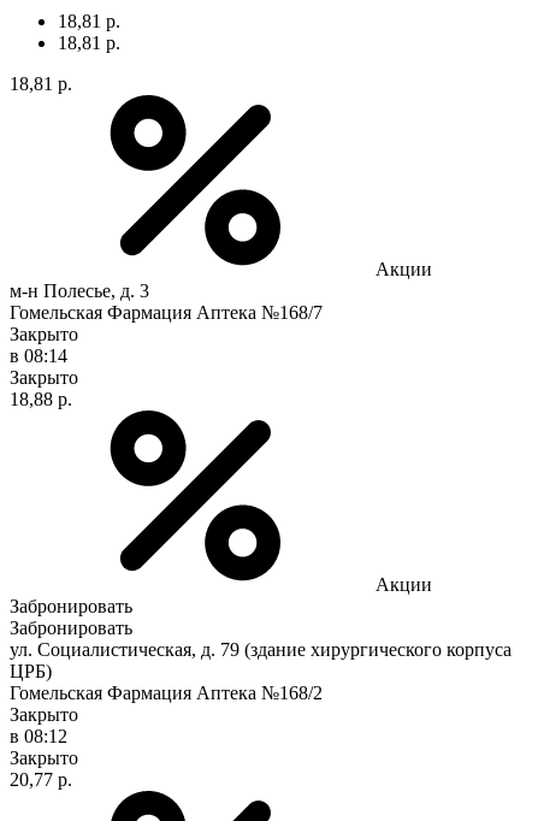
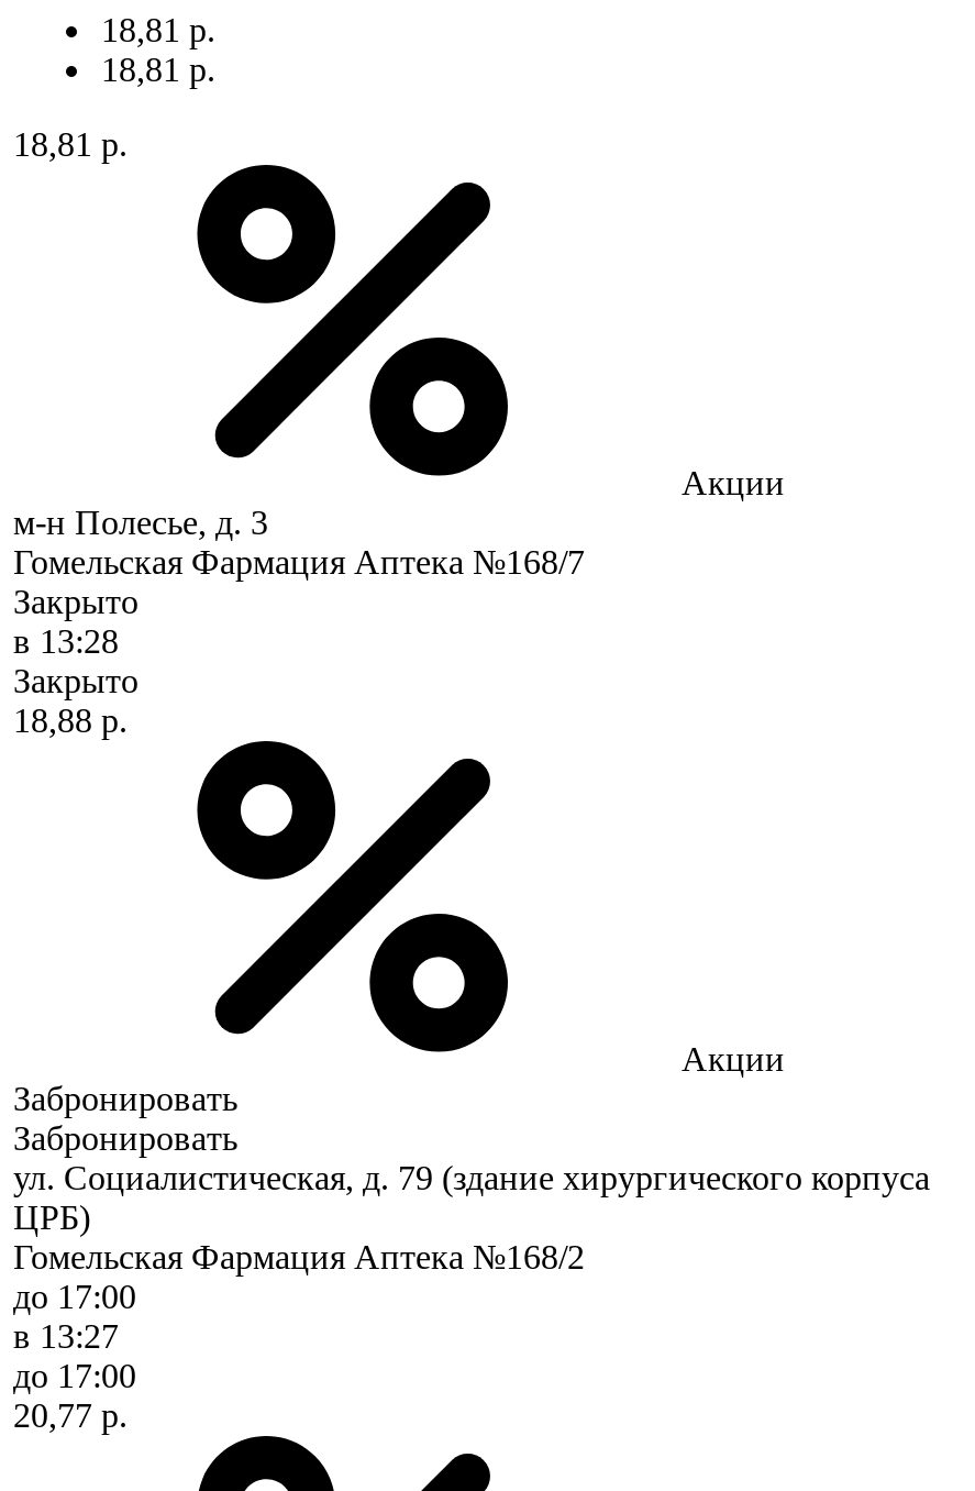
- в 08:14
+ в 13:28

- Закрыто
- в 08:12
- Закрыто
+ до 17:00
+ в 13:27
+ до 17:00
